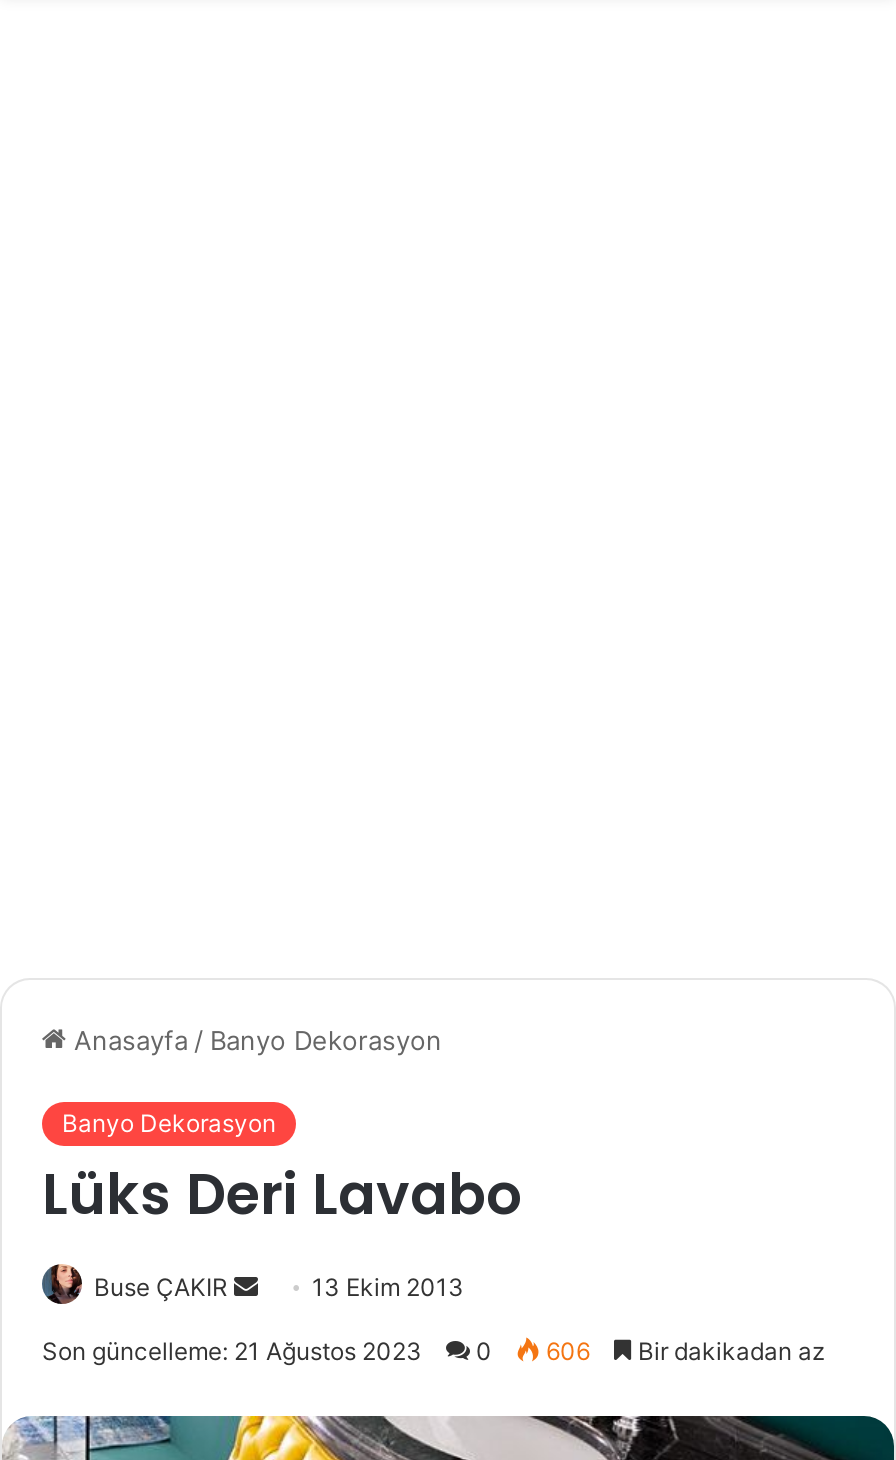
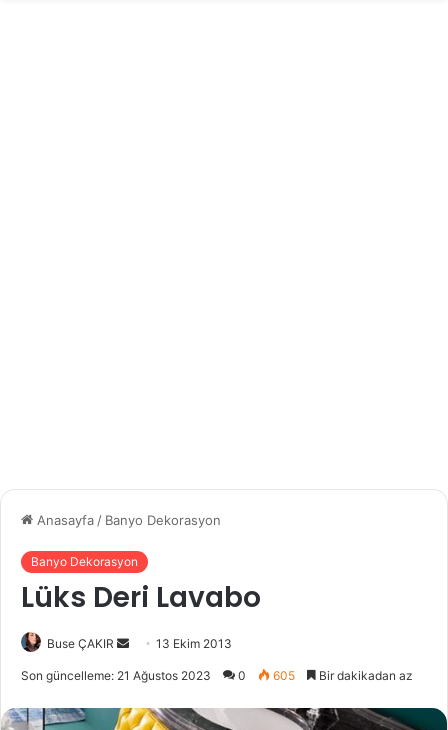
- Son güncelleme: 21 Ağustos 2023 0 606 Bir dakikadan az
+ Son güncelleme: 21 Ağustos 2023 0 605 Bir dakikadan az
